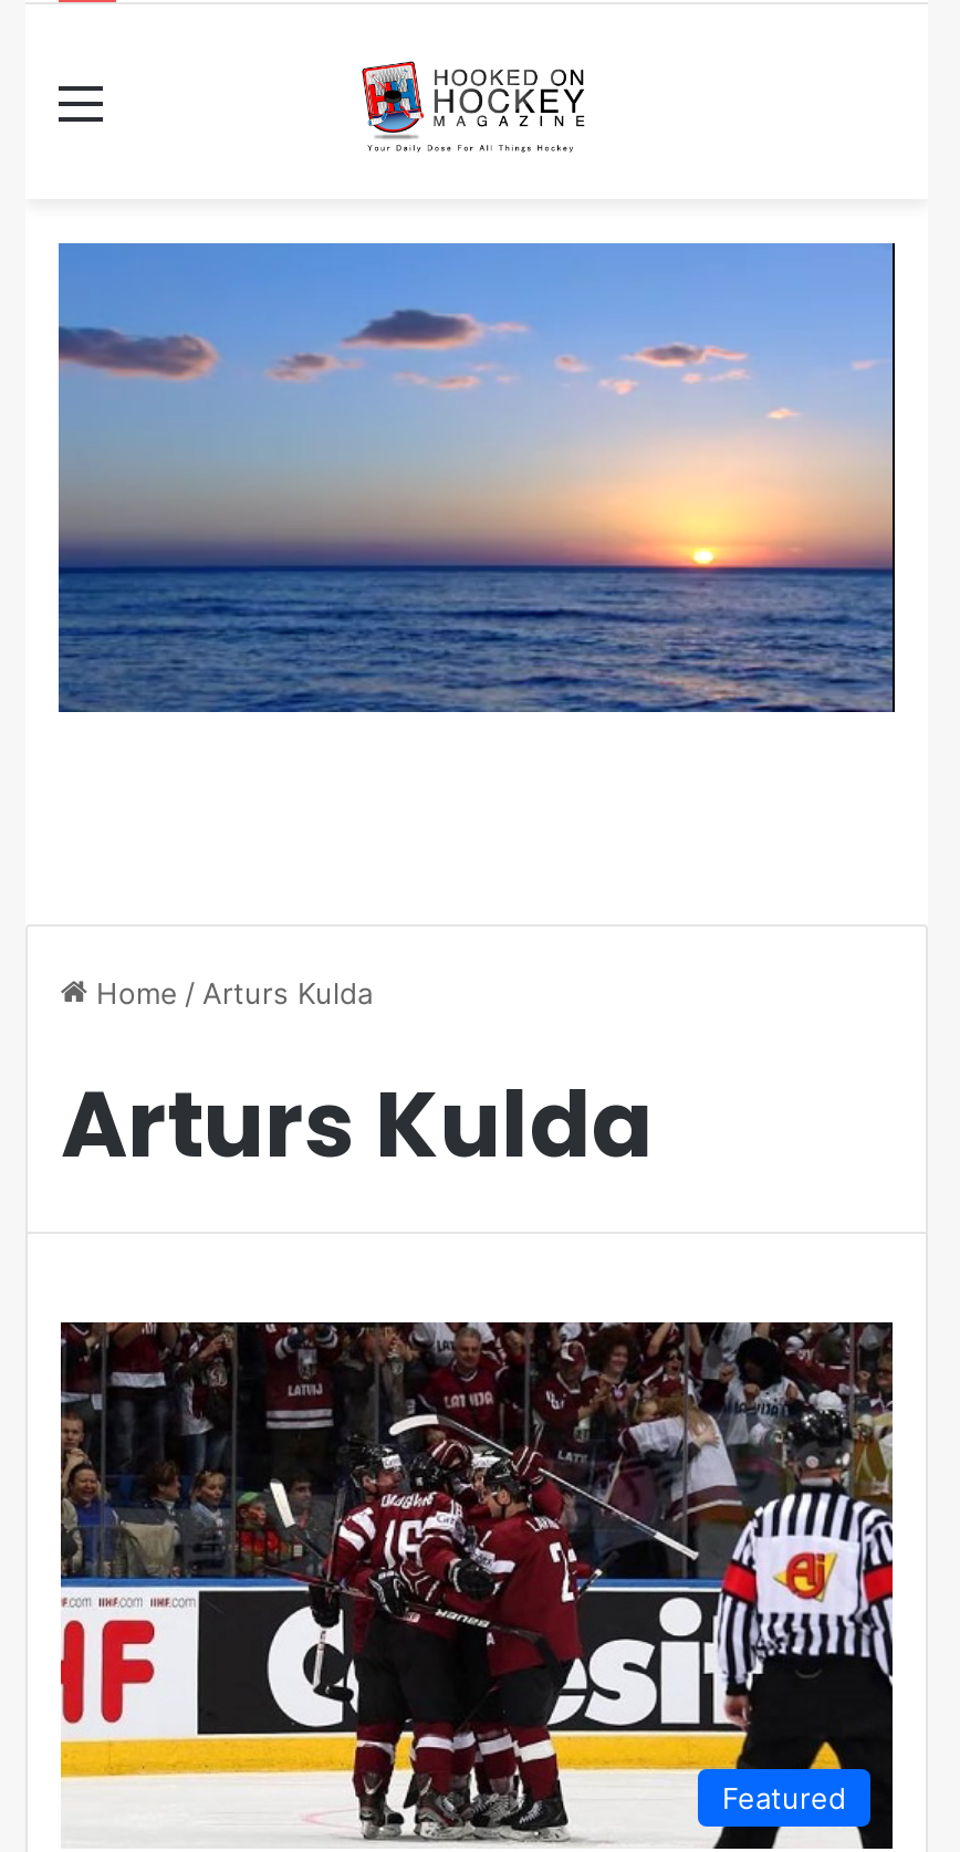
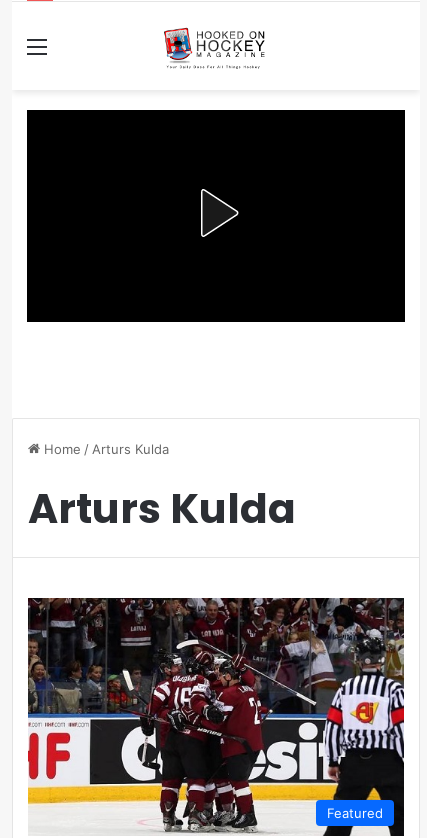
- [image]
